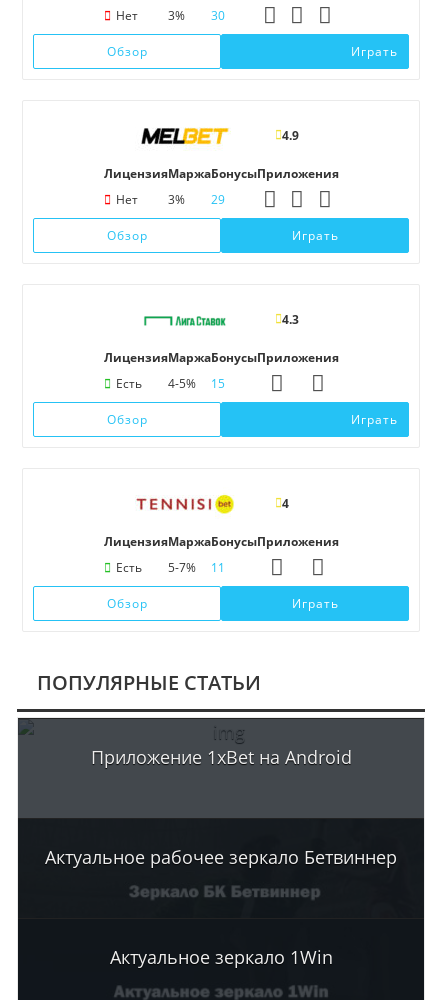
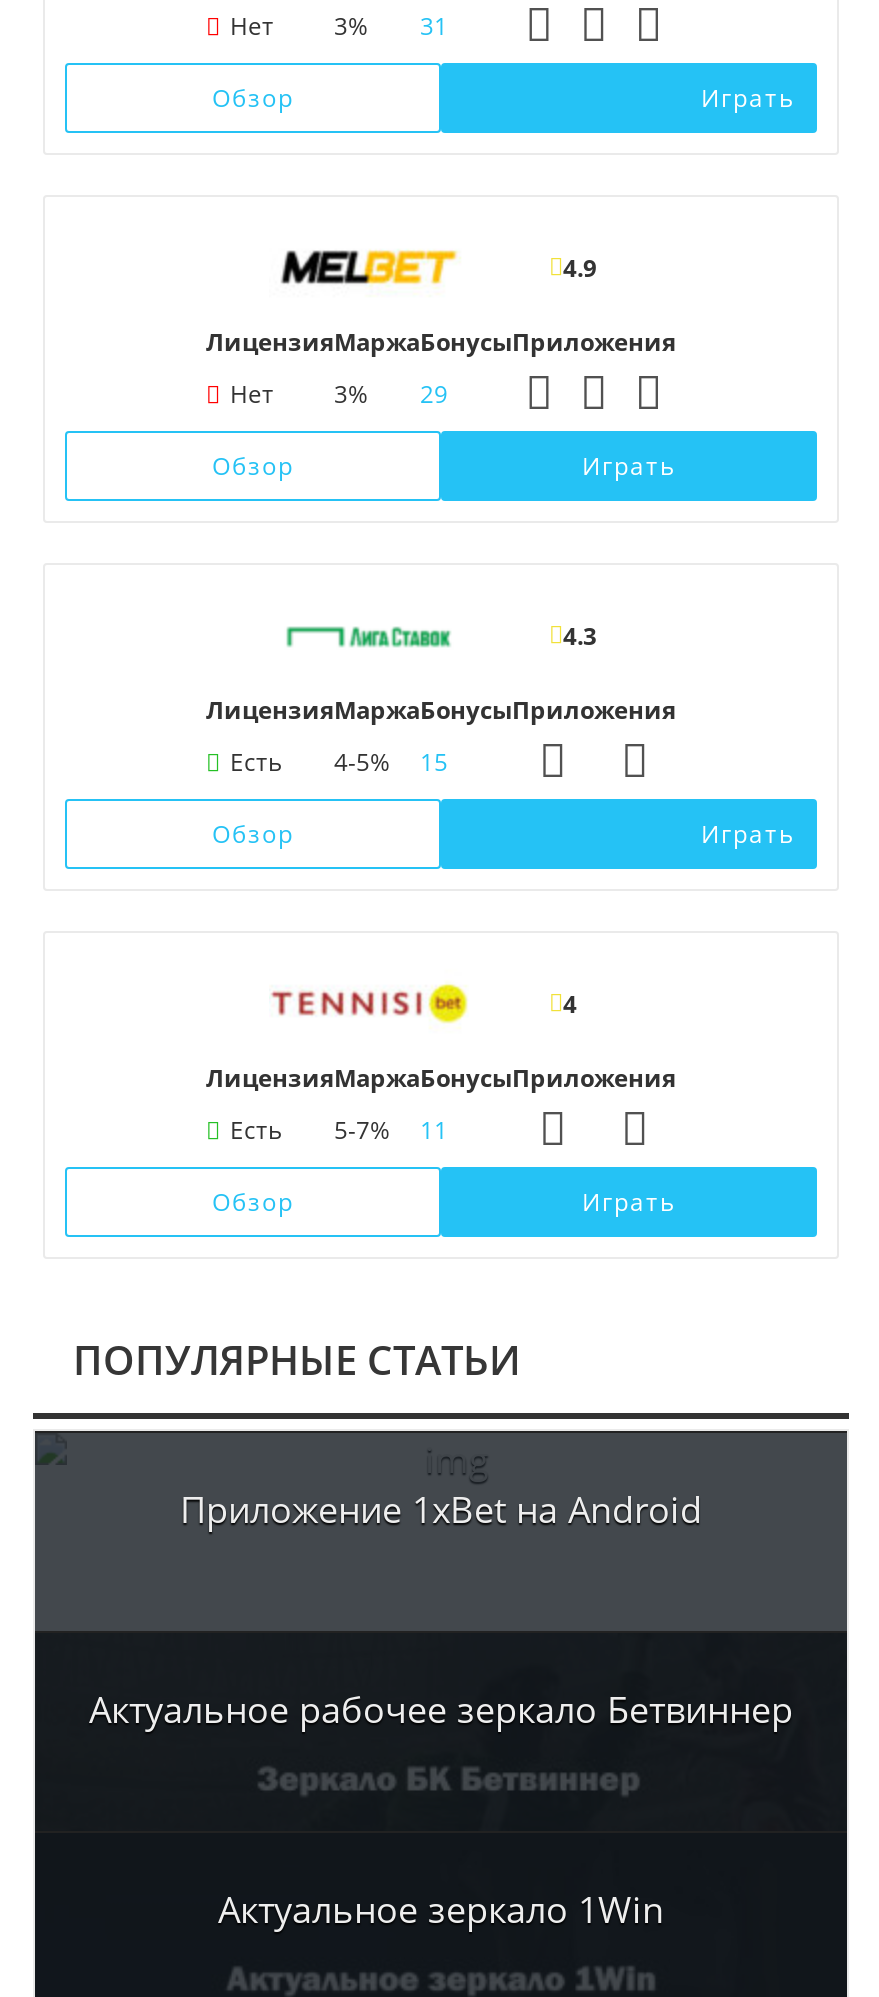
- Нет 3% 30
+ Нет 3% 31
